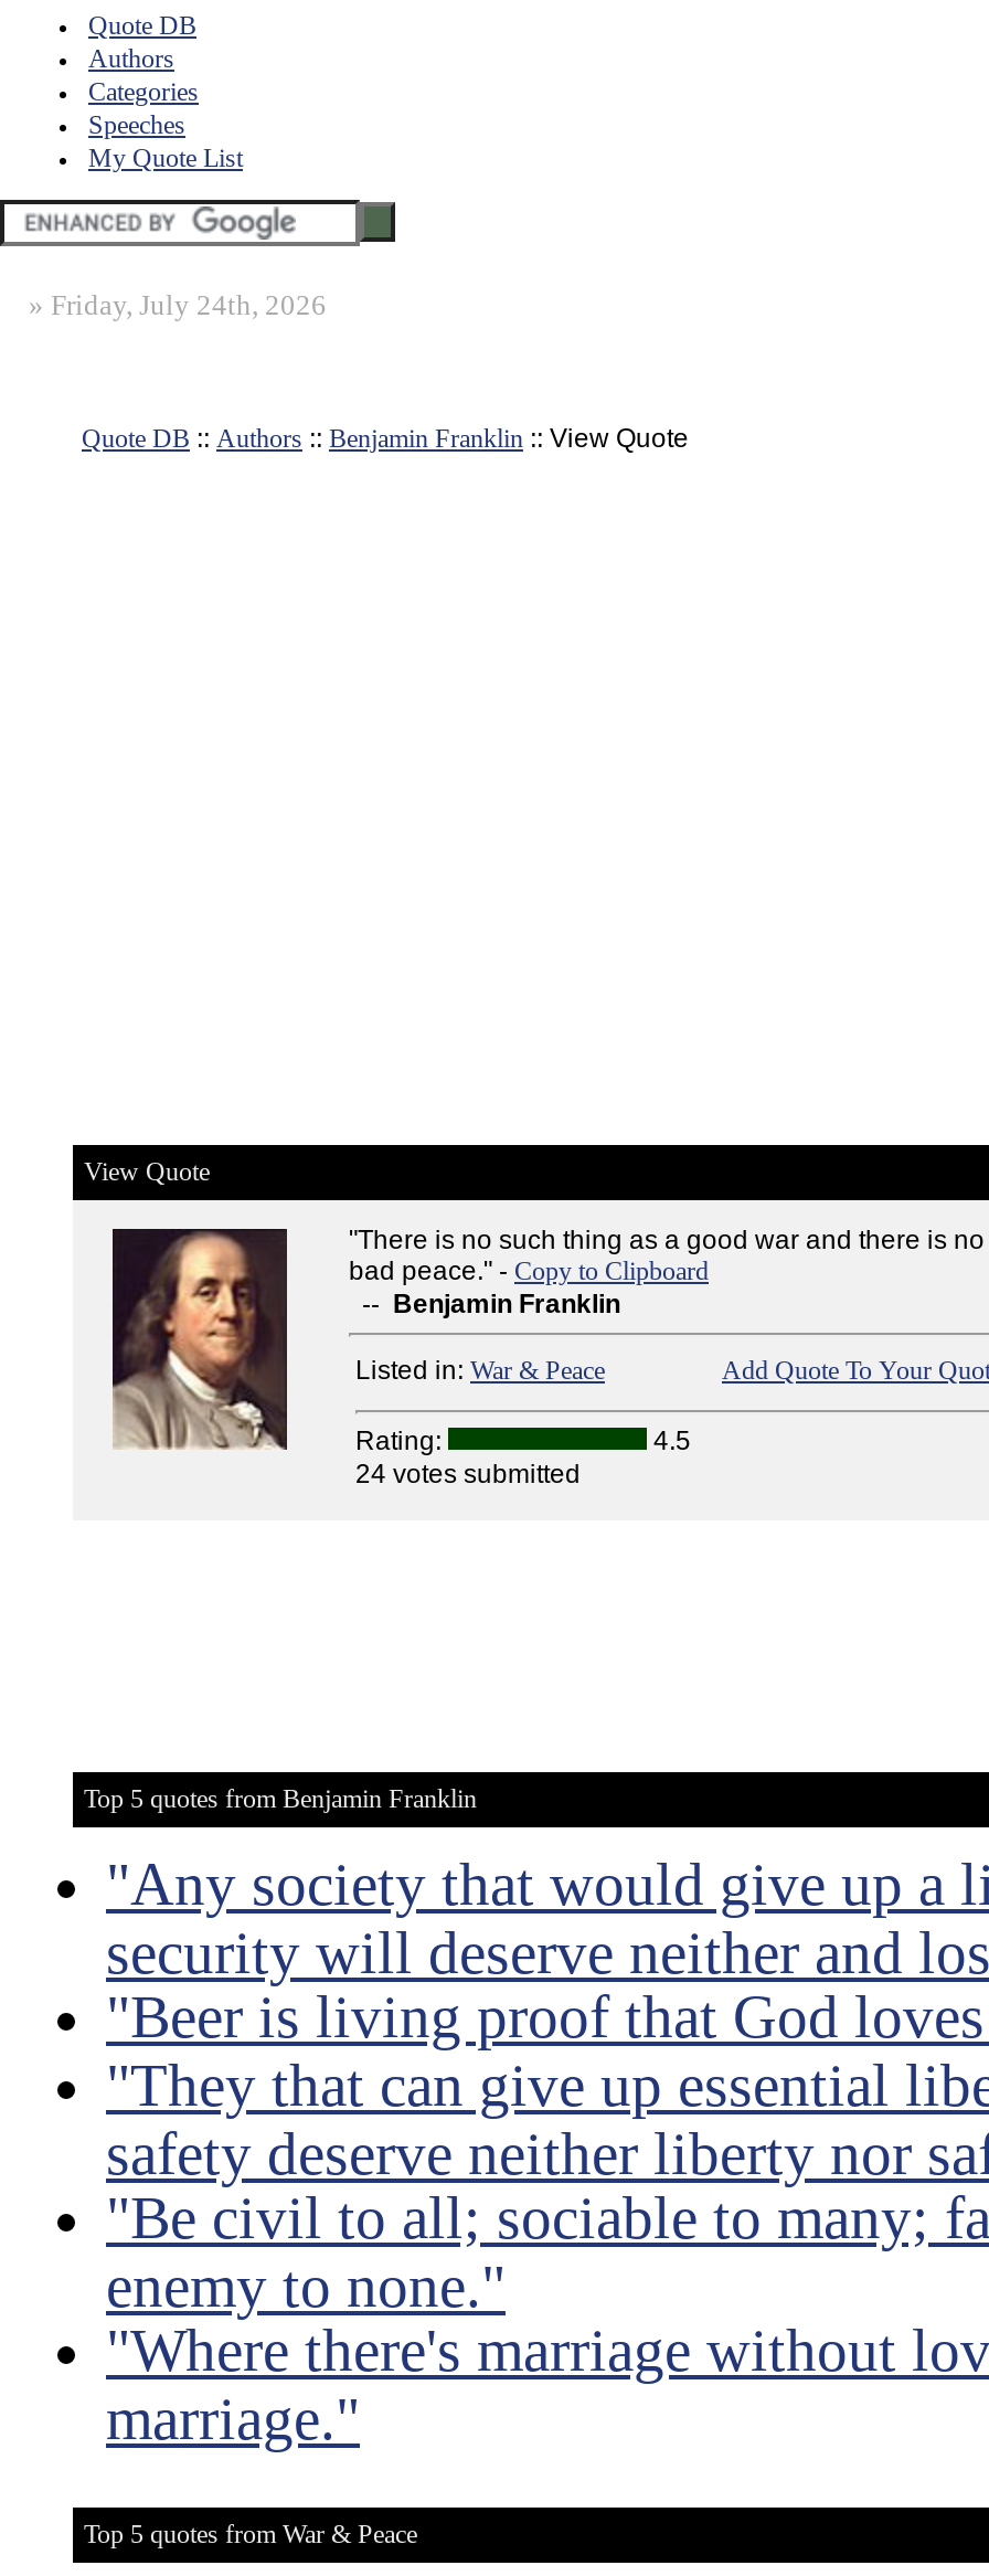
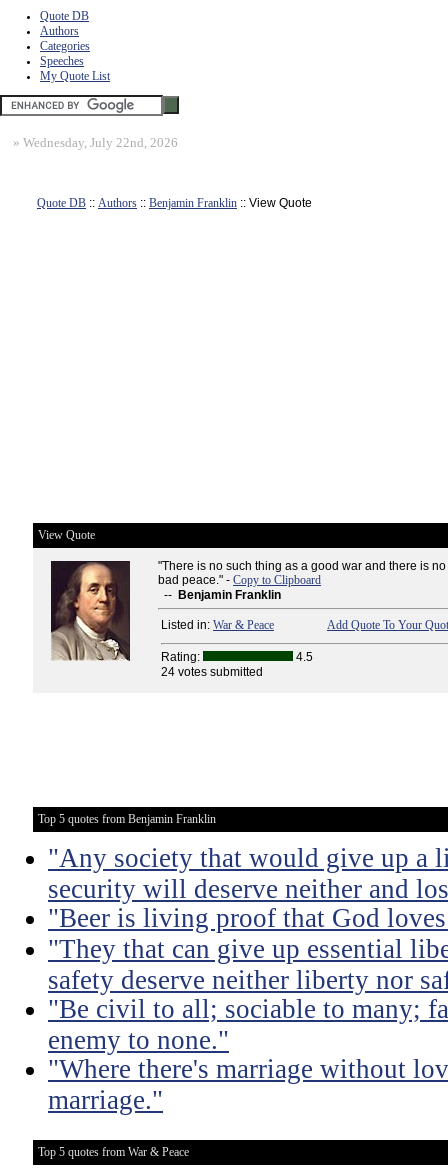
- » Friday, July 24th, 2026
+ » Wednesday, July 22nd, 2026
